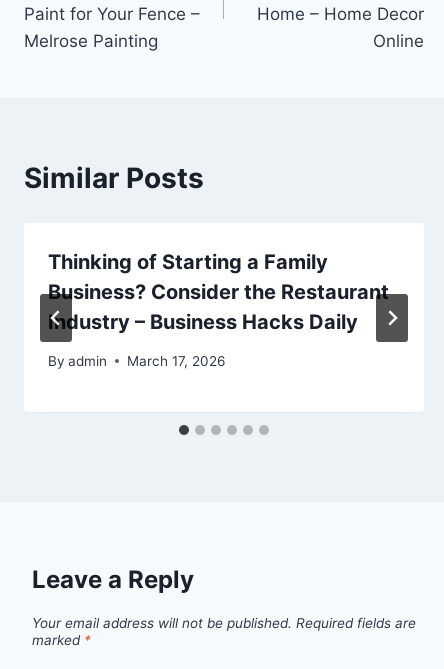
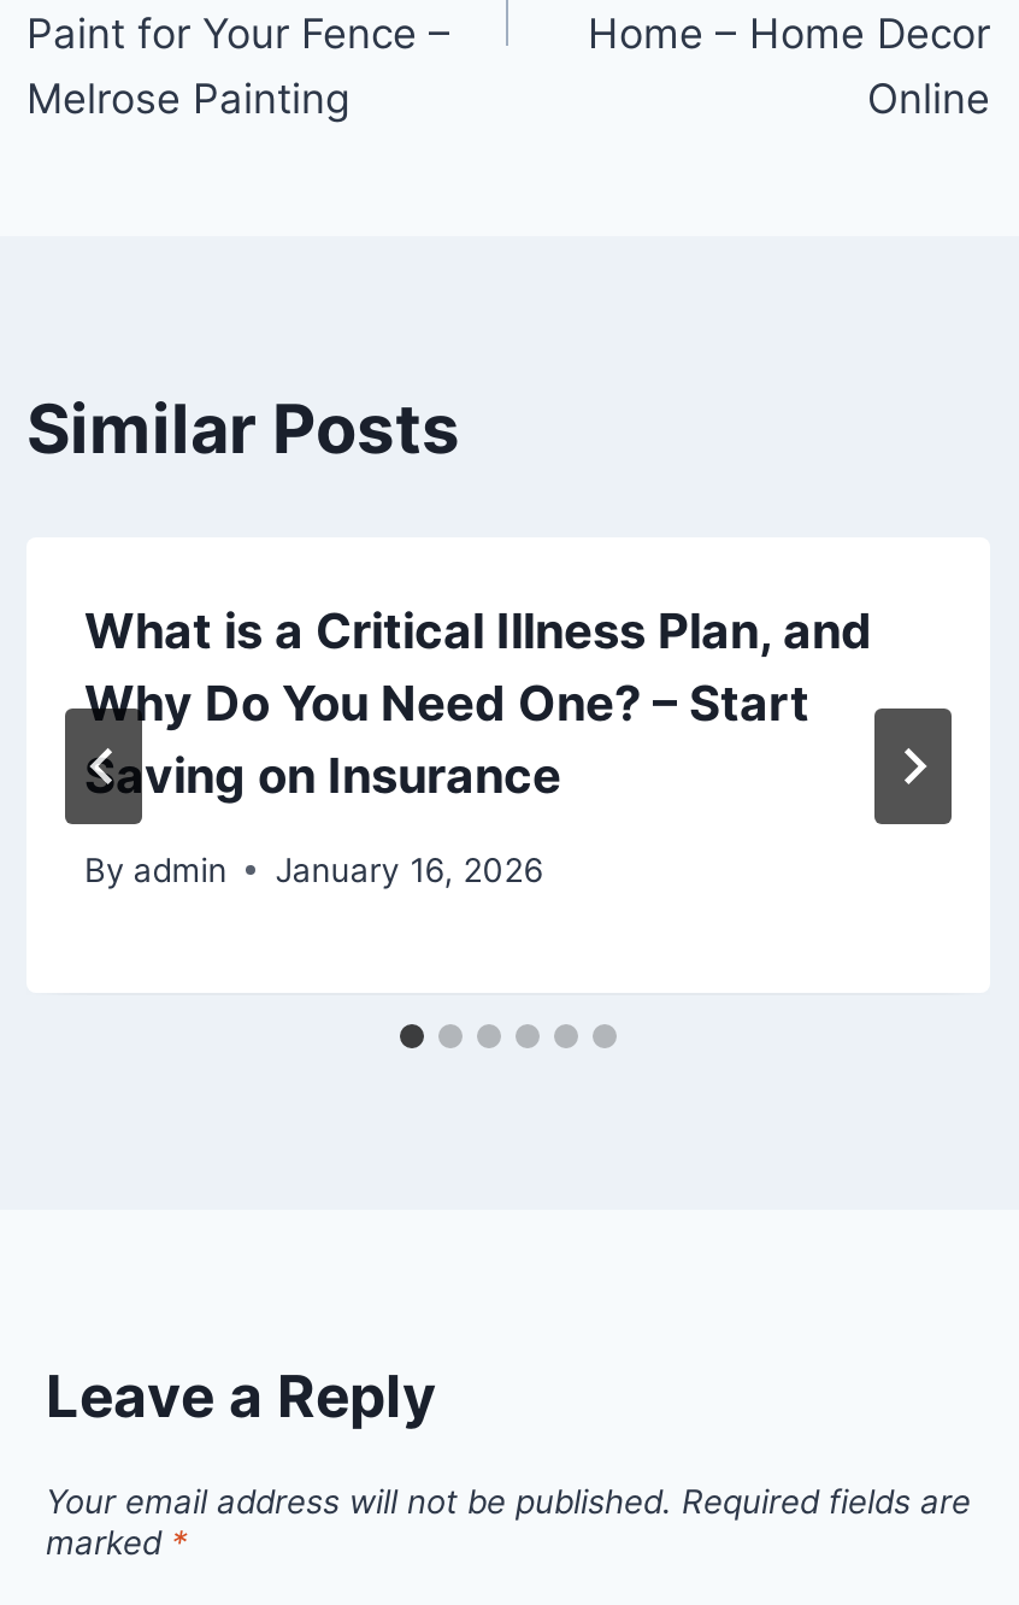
- Thinking of Starting a Family
- Business? Consider the Restaurant
- Industry – Business Hacks Daily
+ What is a Critical Illness Plan, and
+ Why Do You Need One? – Start
+ Saving on Insurance

- By admin March 17, 2026
+ By admin January 16, 2026
